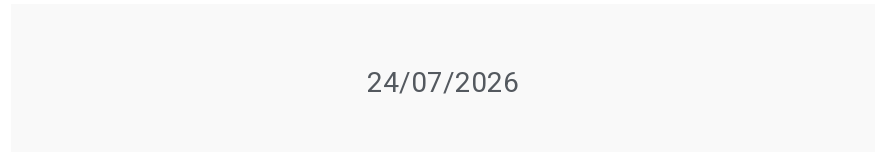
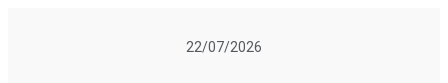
- 24/07/2026
+ 22/07/2026
